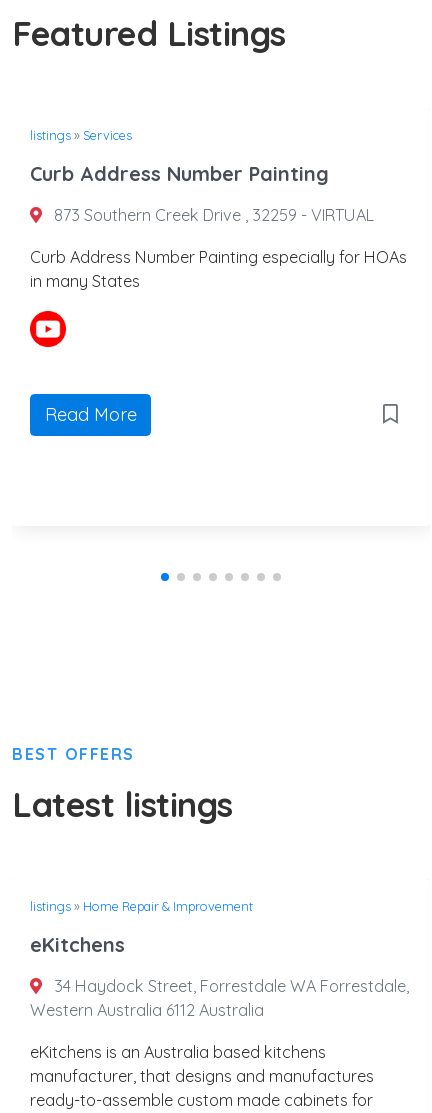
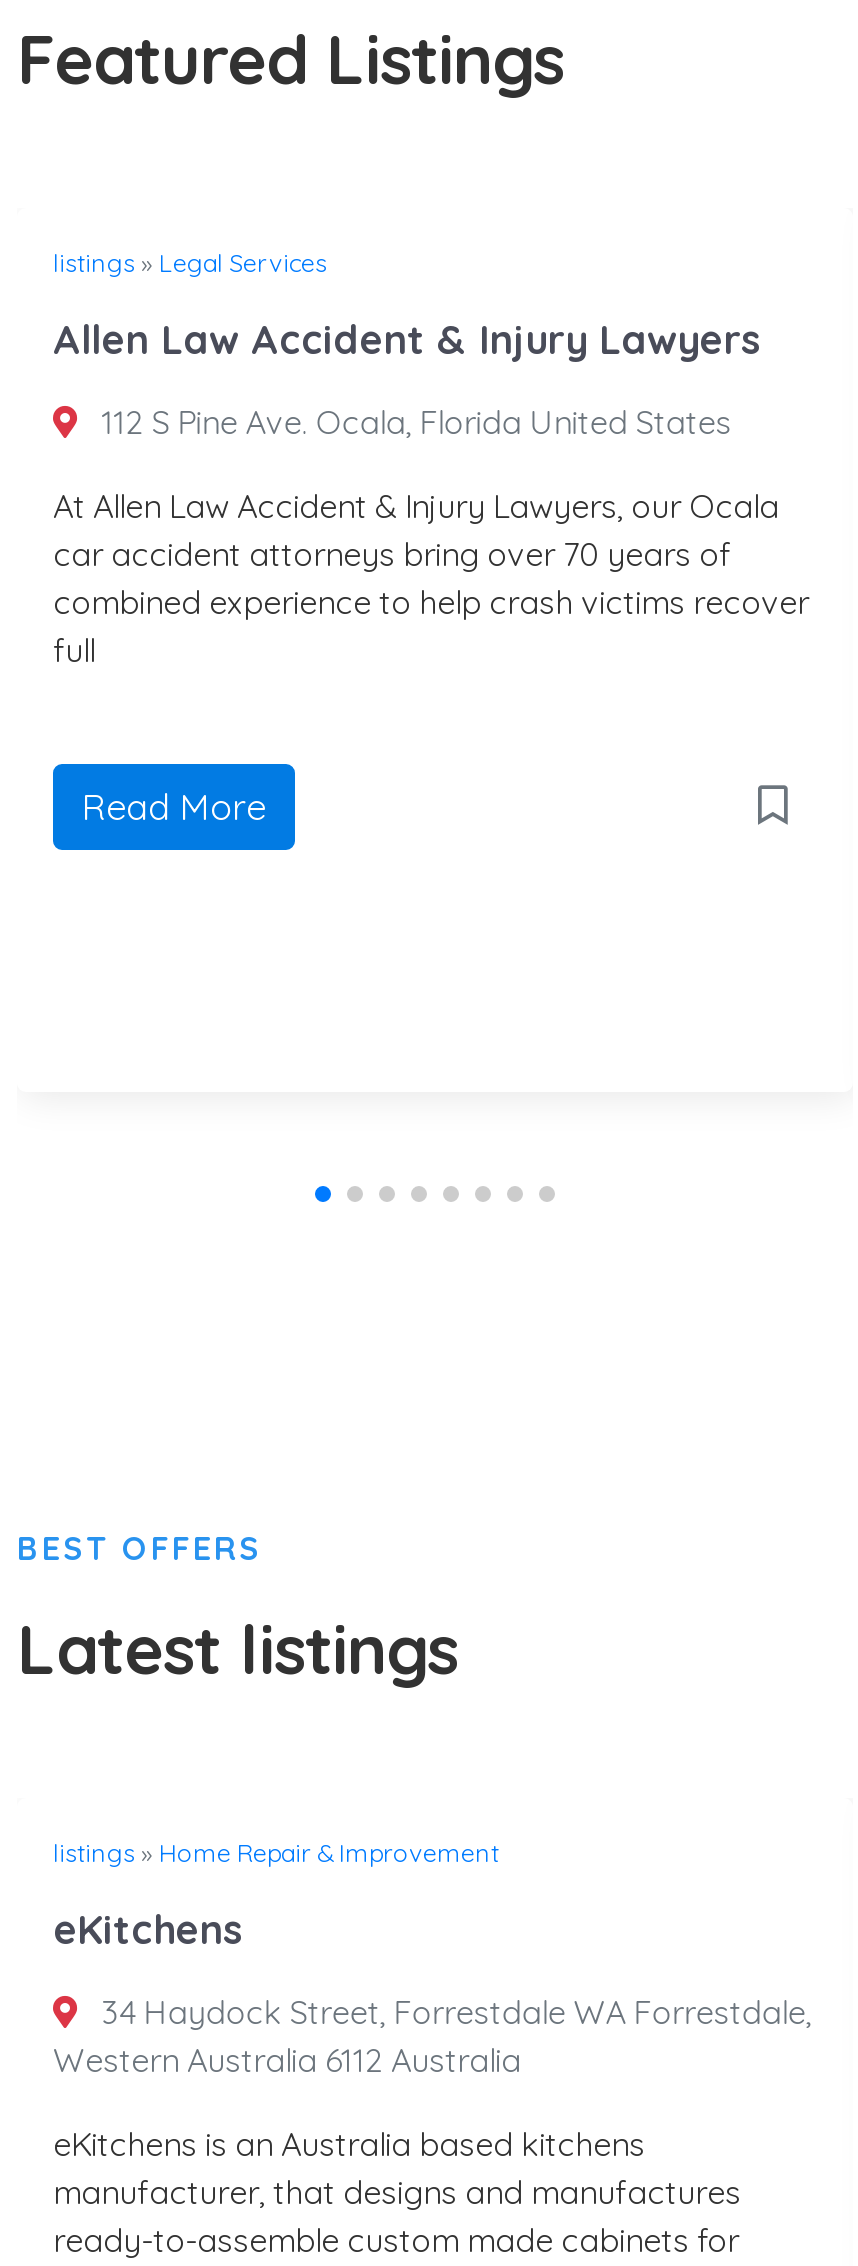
- listings» Services
+ listings» Legal Services

- Curb Address Number Painting
+ Allen Law Accident & Injury Lawyers

- 873 Southern Creek Drive , 32259 - VIRTUAL
+ 112 S Pine Ave. Ocala, Florida United States

- Curb Address Number Painting especially for HOAs
- in many States
+ At Allen Law Accident & Injury Lawyers, our Ocala
+ car accident attorneys bring over 70 years of
+ combined experience to help crash victims recover
+ full
